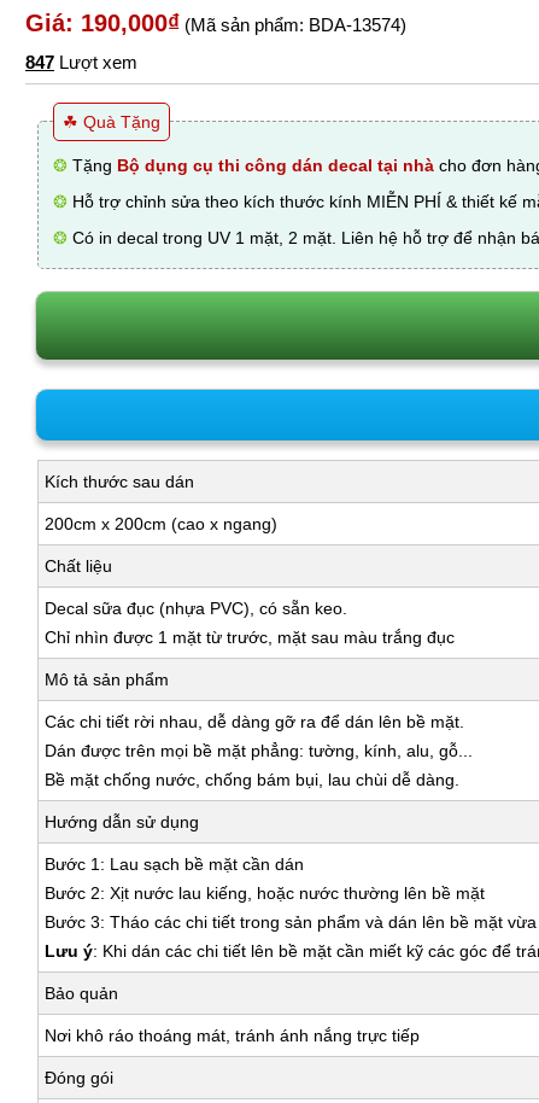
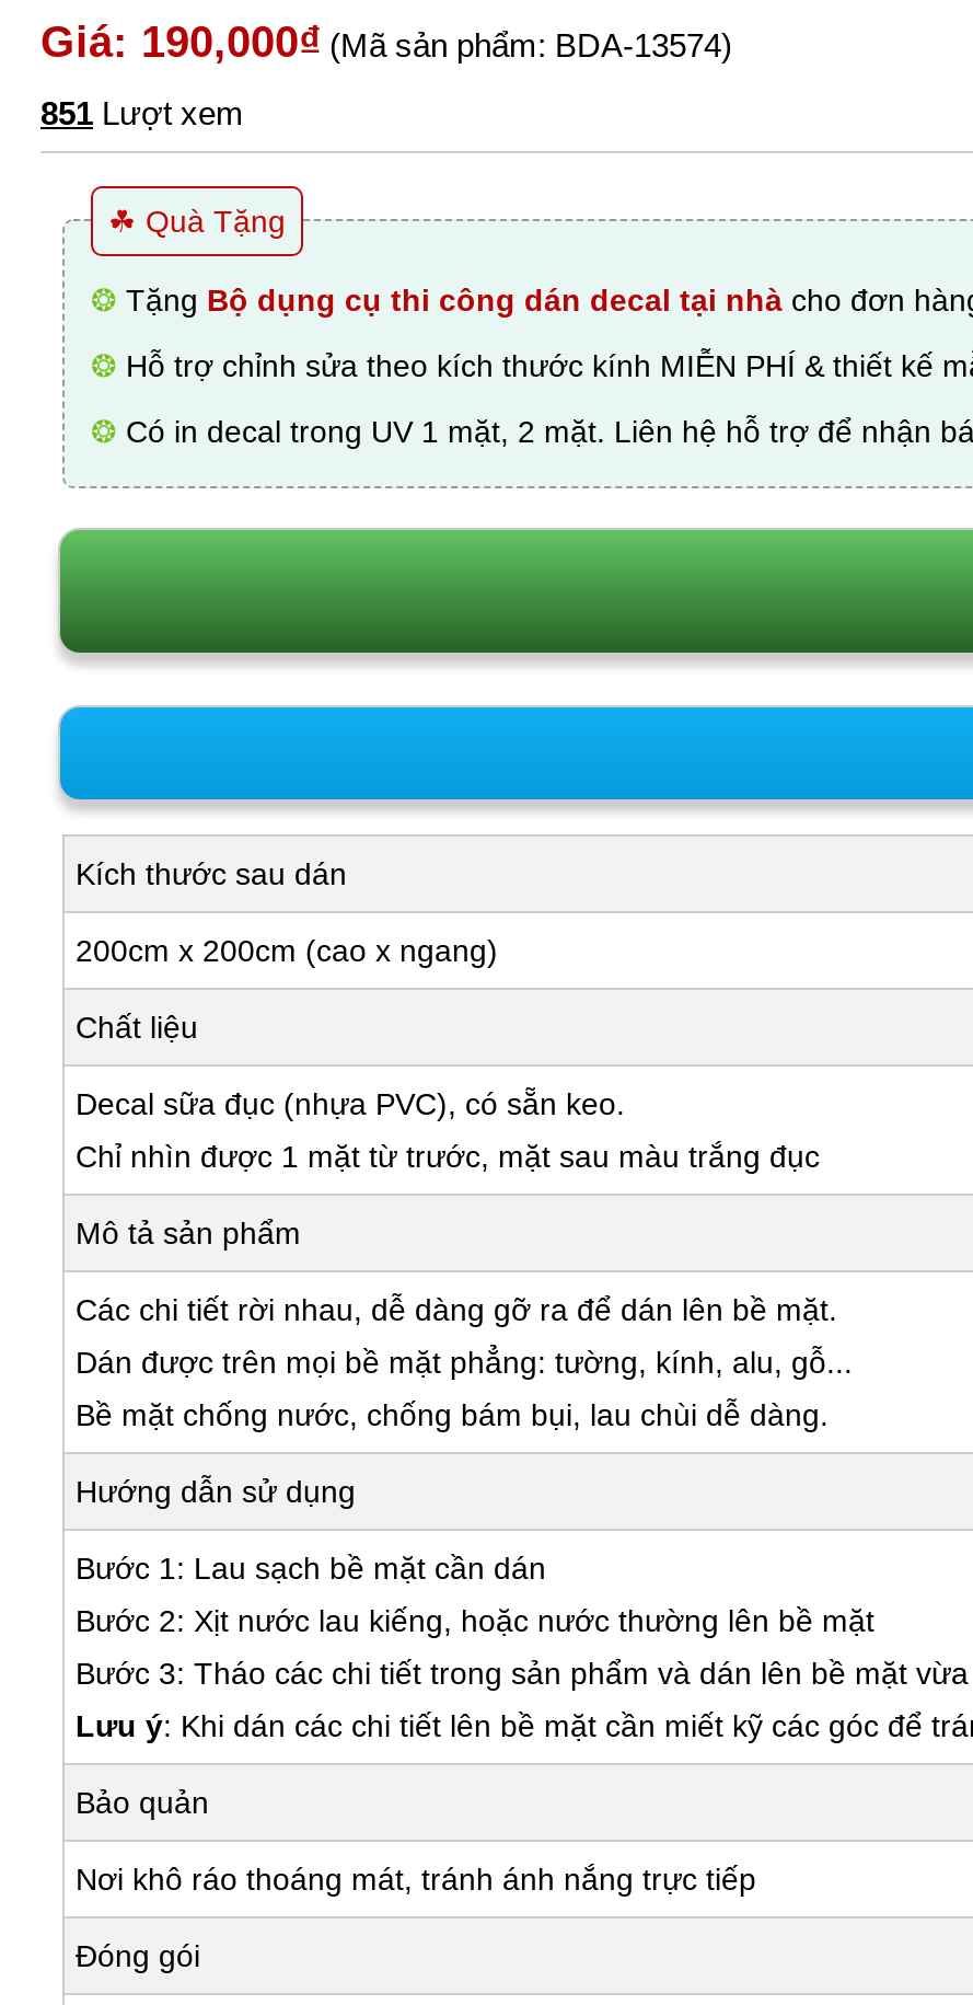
- 847 Lượt xem
+ 851 Lượt xem
